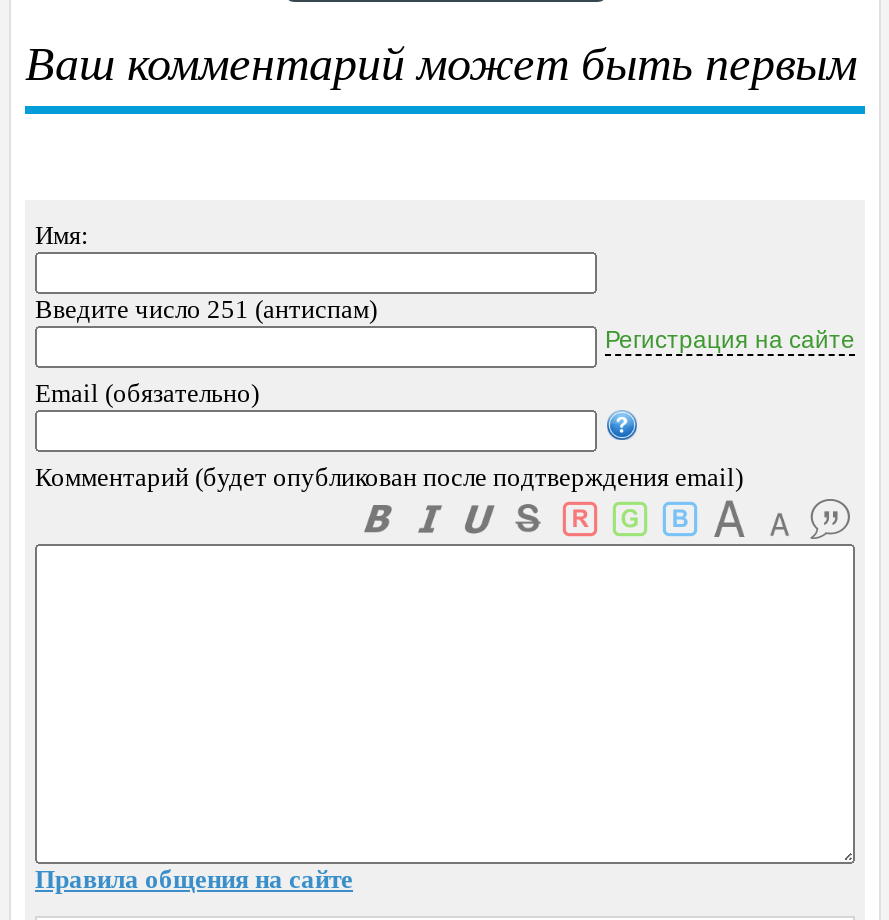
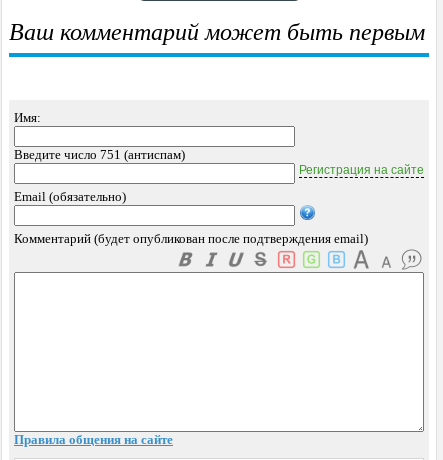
- Введите число 251 (антиспам)
+ Введите число 751 (антиспам)
